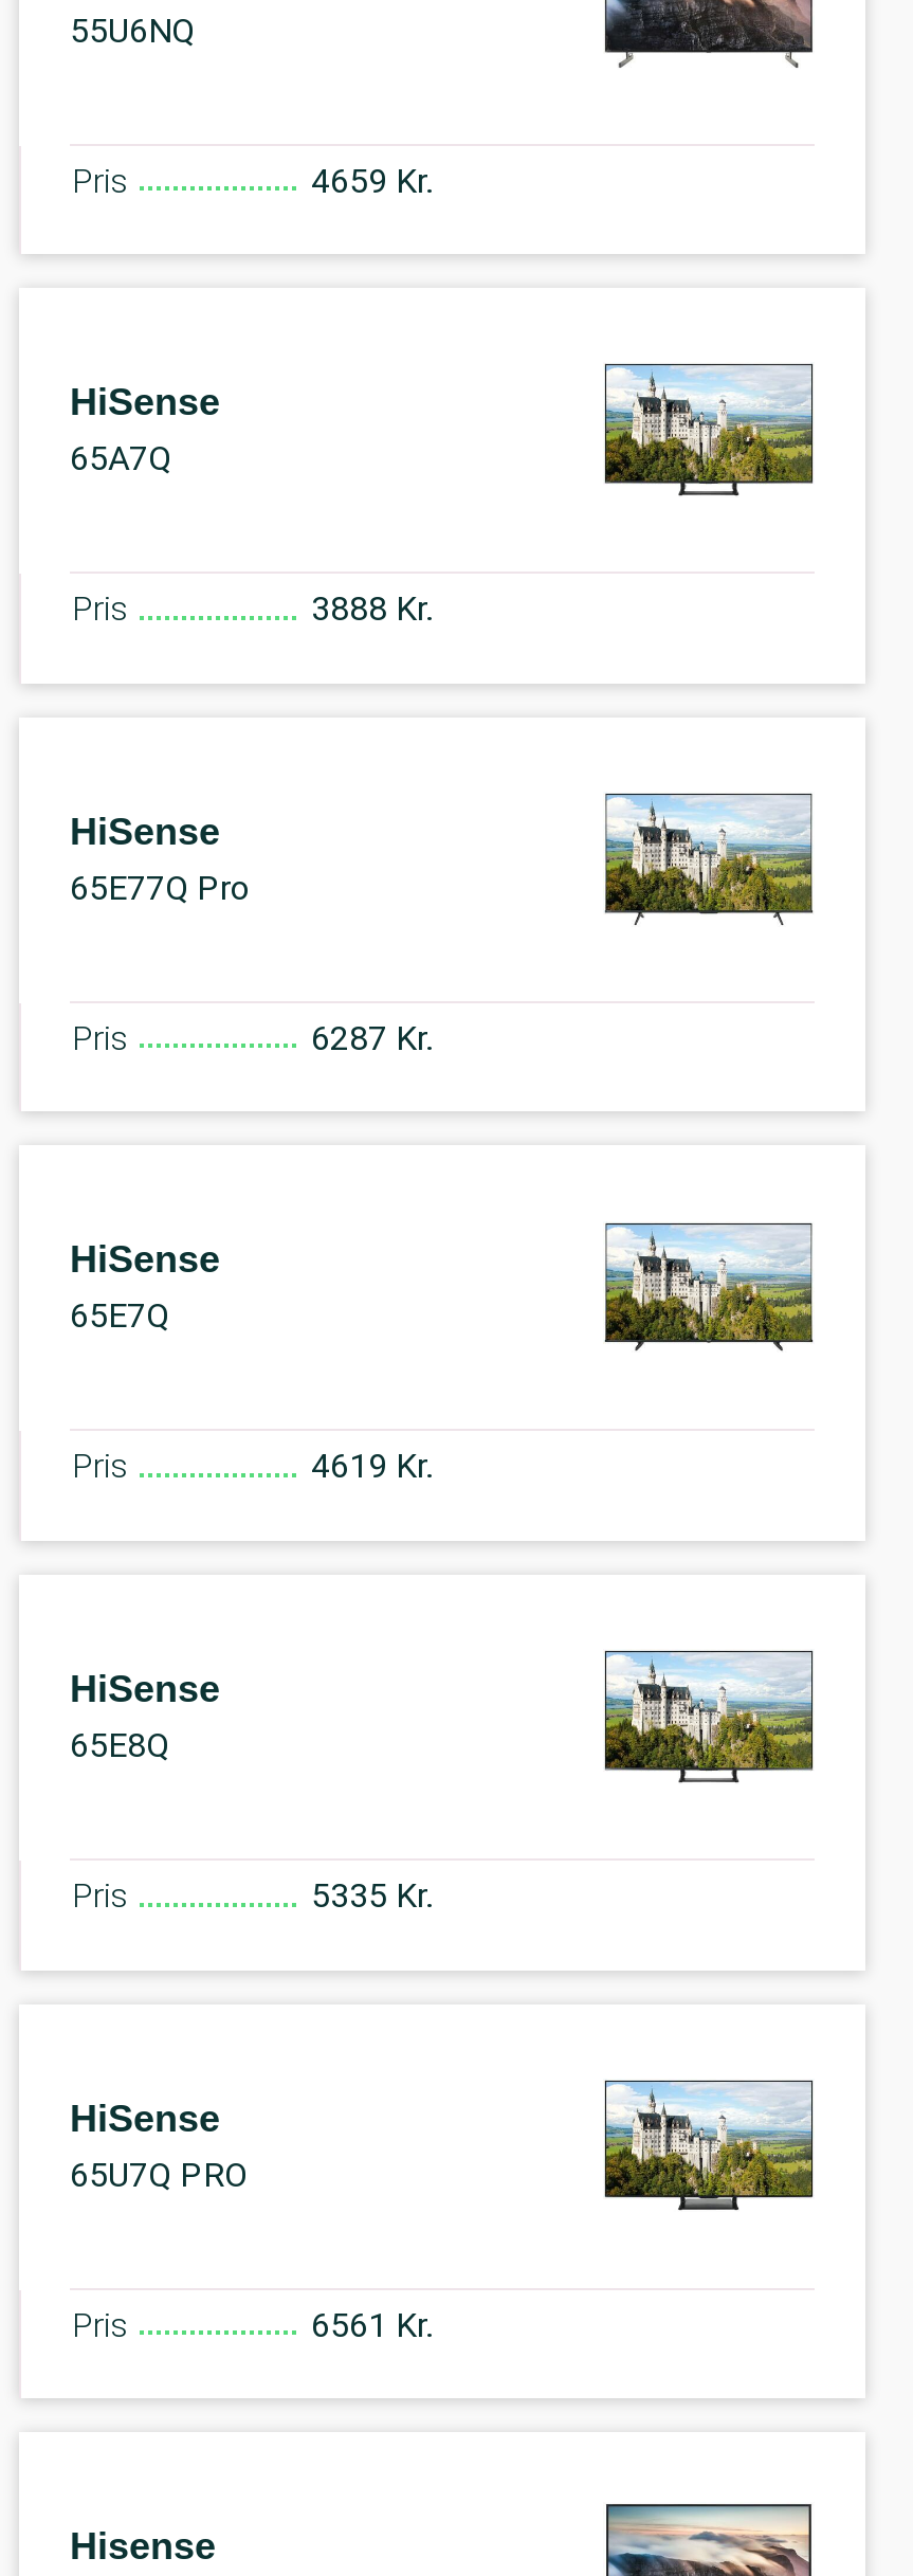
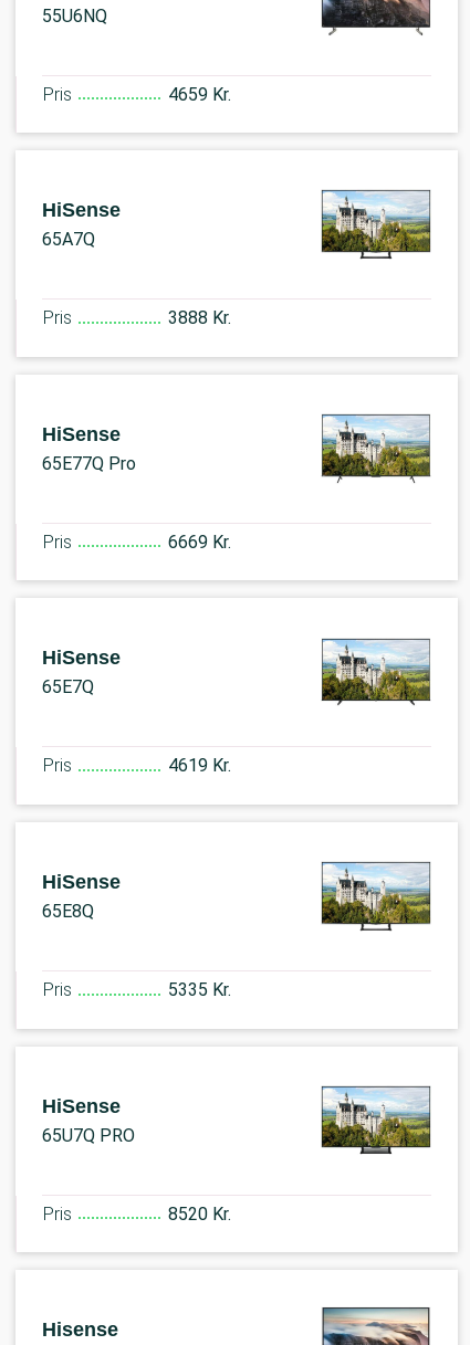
- 6287 Kr.
+ 6669 Kr.

- 6561 Kr.
+ 8520 Kr.
